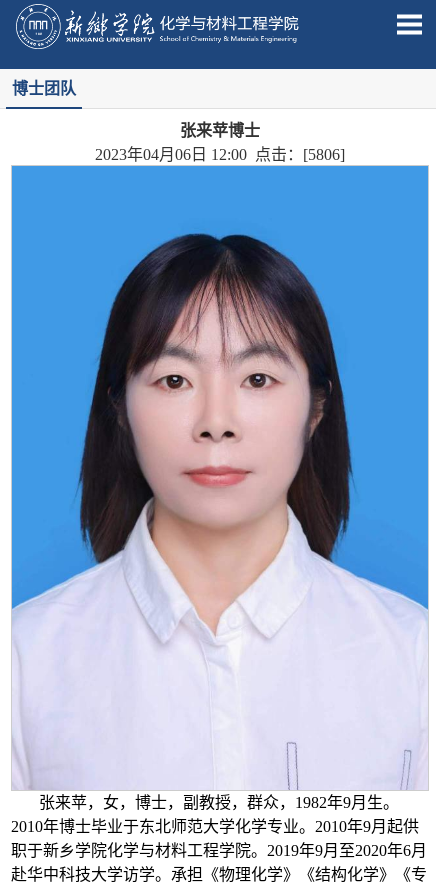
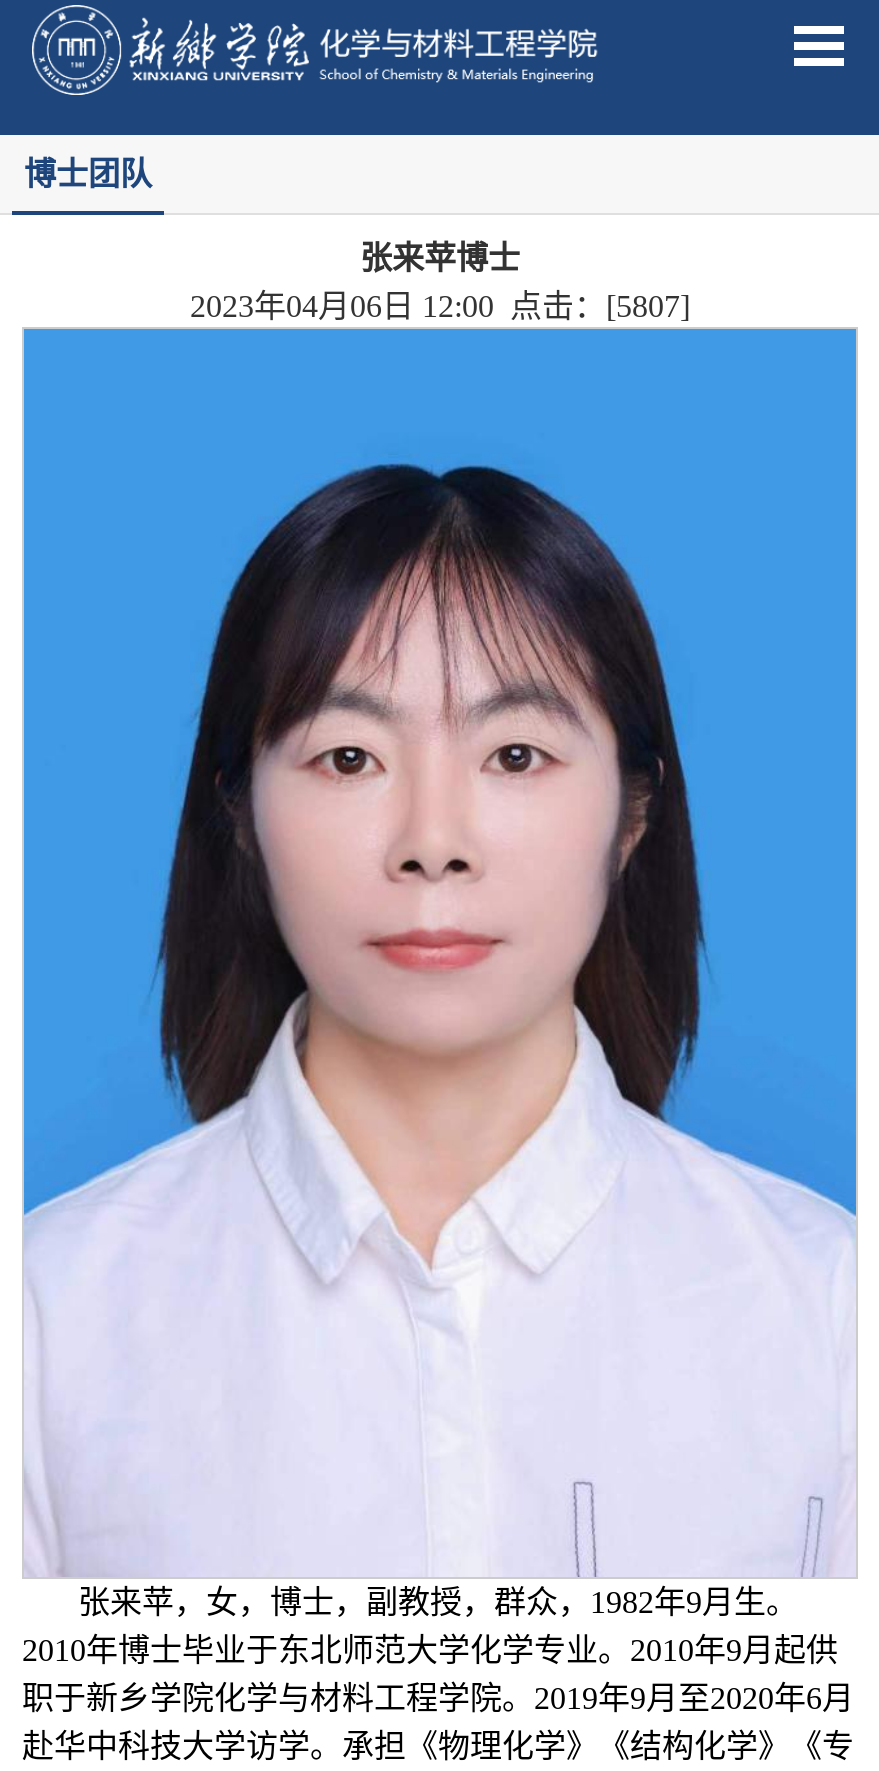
- 2023年04月06日 12:00 点击：[5806]
+ 2023年04月06日 12:00 点击：[5807]
